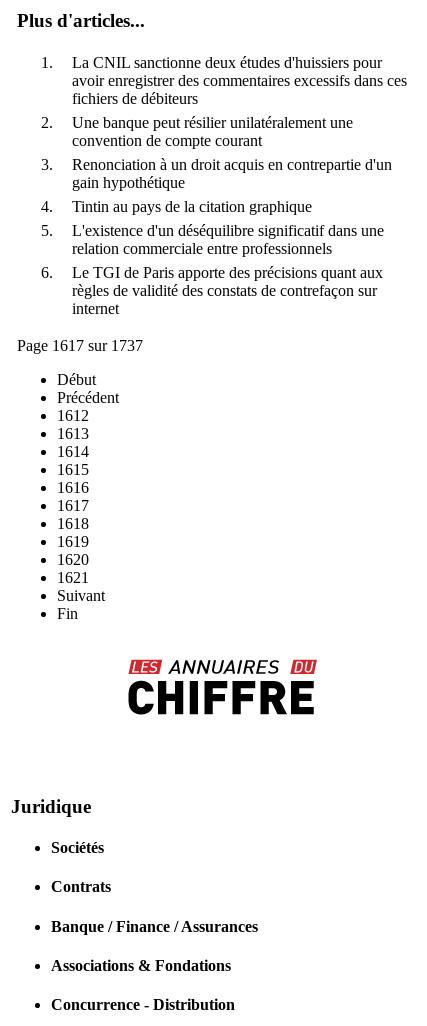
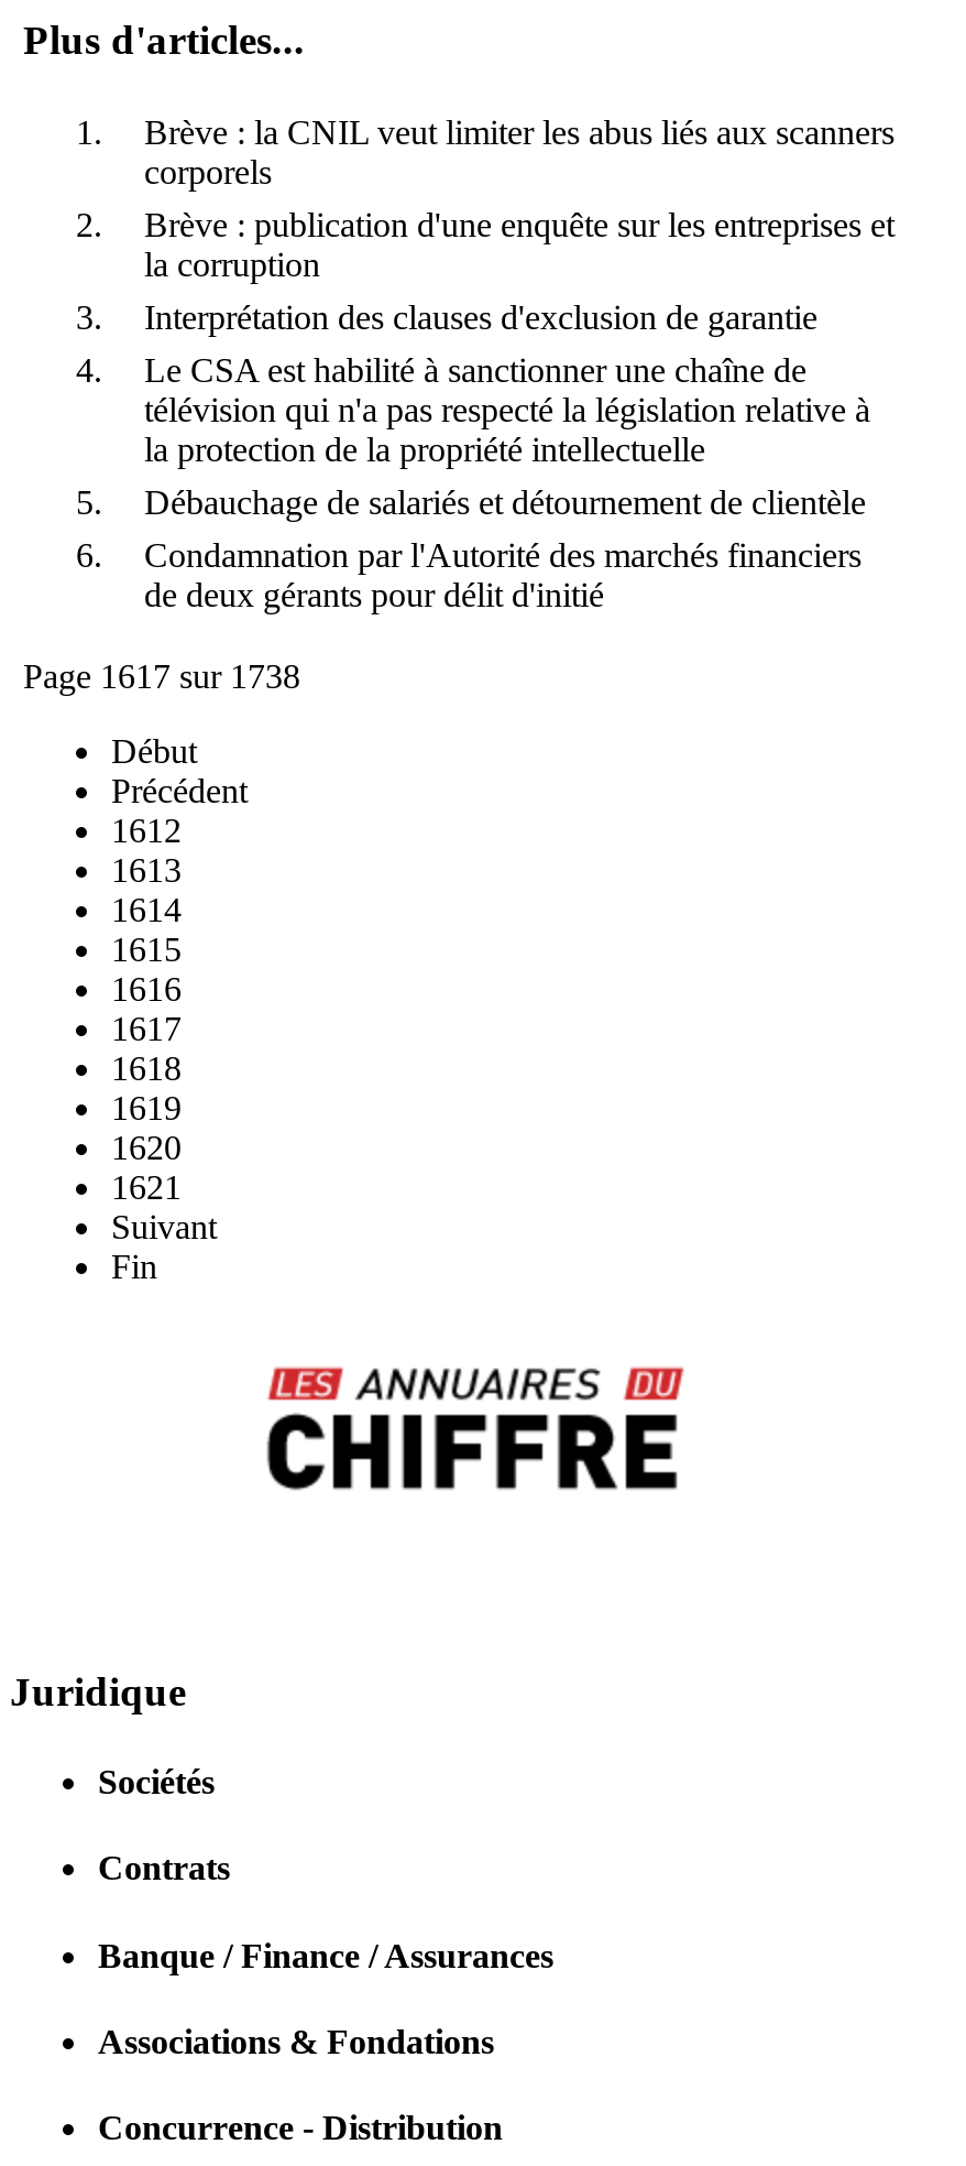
- La CNIL sanctionne deux études d'huissiers pour
- avoir enregistrer des commentaires excessifs dans ces
- fichiers de débiteurs
- Une banque peut résilier unilatéralement une
- convention de compte courant
- Renonciation à un droit acquis en contrepartie d'un
- gain hypothétique
- Tintin au pays de la citation graphique
- L'existence d'un déséquilibre significatif dans une
- relation commerciale entre professionnels
- Le TGI de Paris apporte des précisions quant aux
- règles de validité des constats de contrefaçon sur
- internet
+ Brève : la CNIL veut limiter les abus liés aux scanners
+ corporels
+ Brève : publication d'une enquête sur les entreprises et
+ la corruption
+ Interprétation des clauses d'exclusion de garantie
+ Le CSA est habilité à sanctionner une chaîne de
+ télévision qui n'a pas respecté la législation relative à
+ la protection de la propriété intellectuelle
+ Débauchage de salariés et détournement de clientèle
+ Condamnation par l'Autorité des marchés financiers
+ de deux gérants pour délit d'initié

- Page 1617 sur 1737
+ Page 1617 sur 1738
